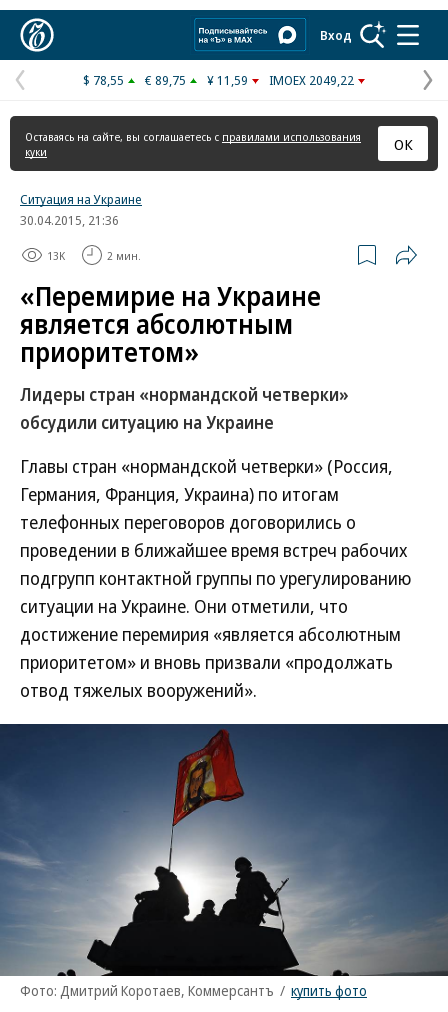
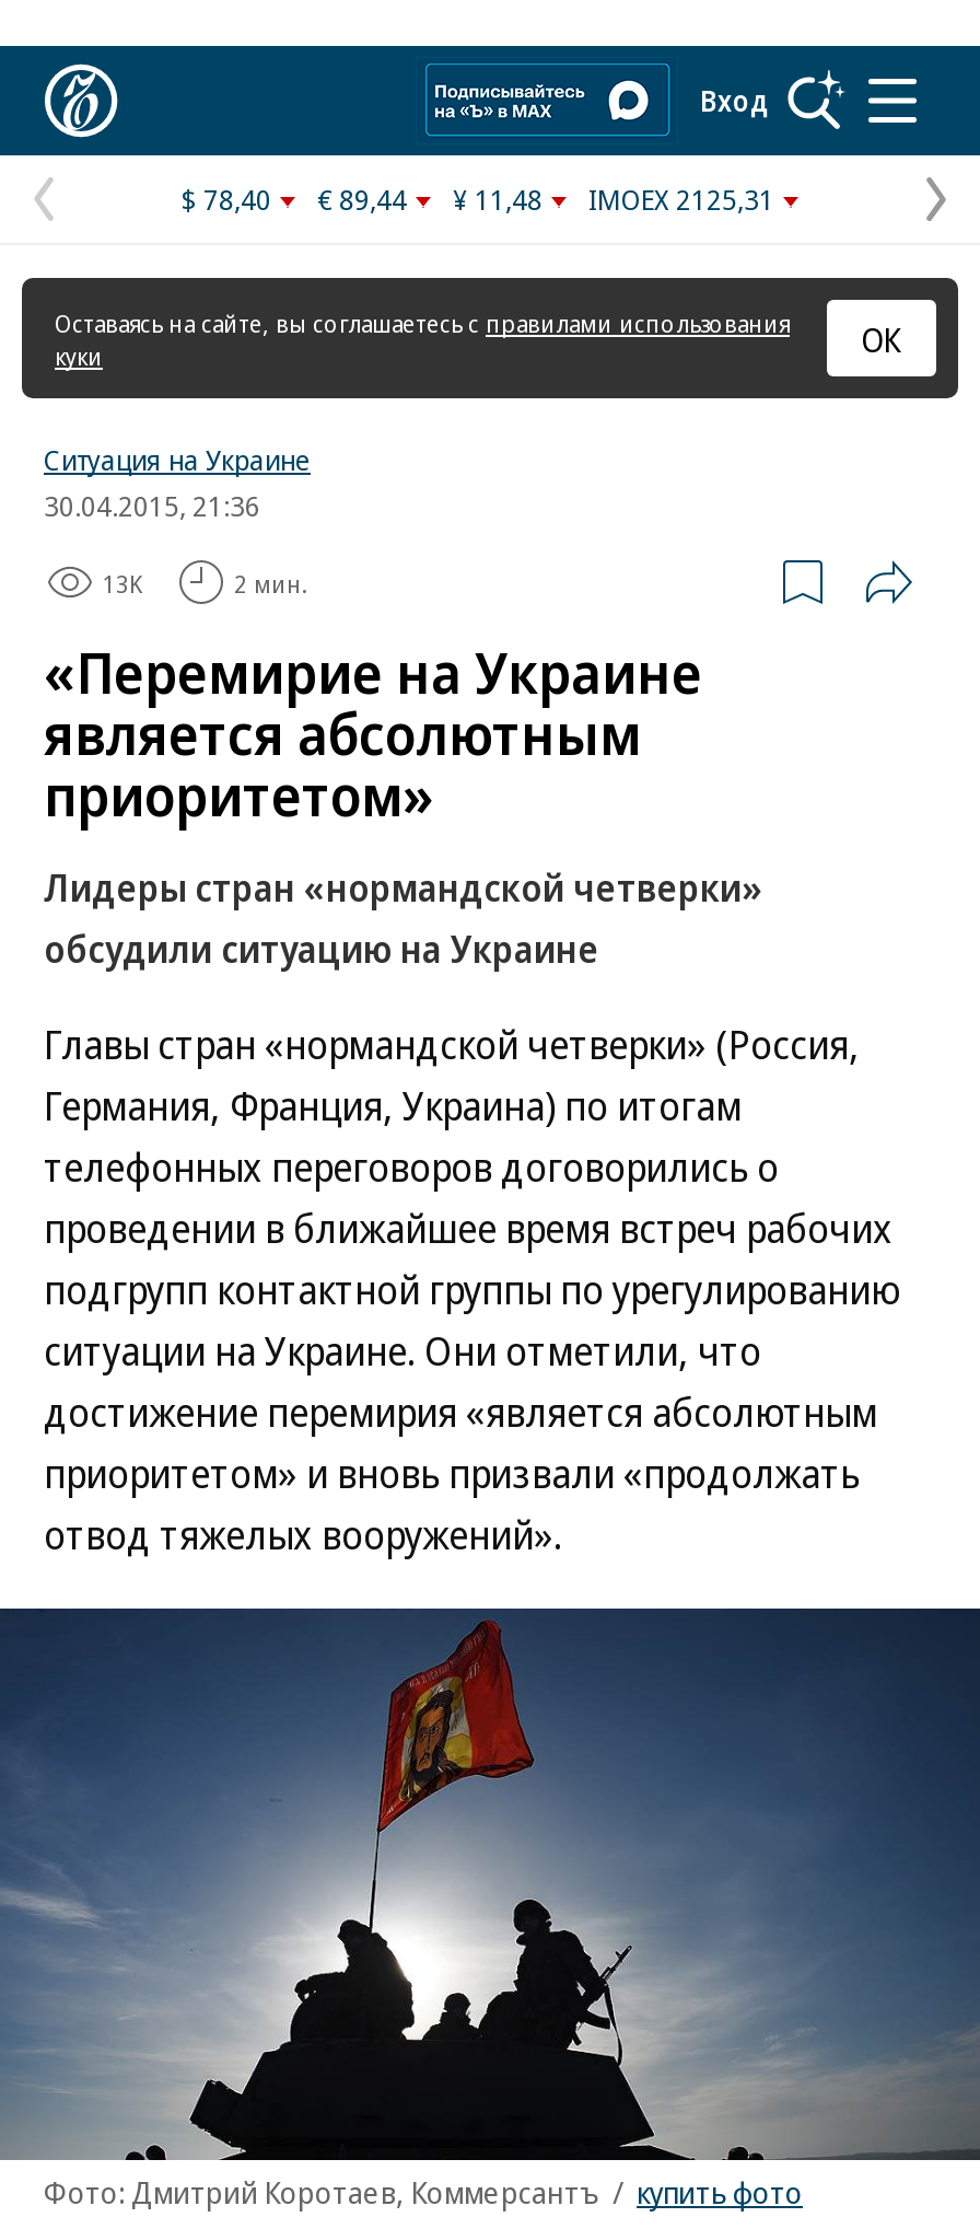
- $ 78,55
+ $ 78,40

- € 89,75
+ € 89,44

- ¥ 11,59
+ ¥ 11,48

- IMOEX 2049,22
+ IMOEX 2125,31
